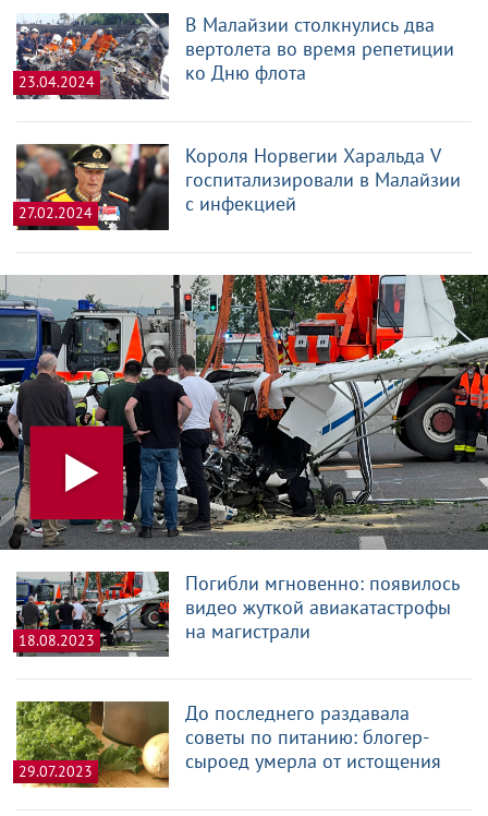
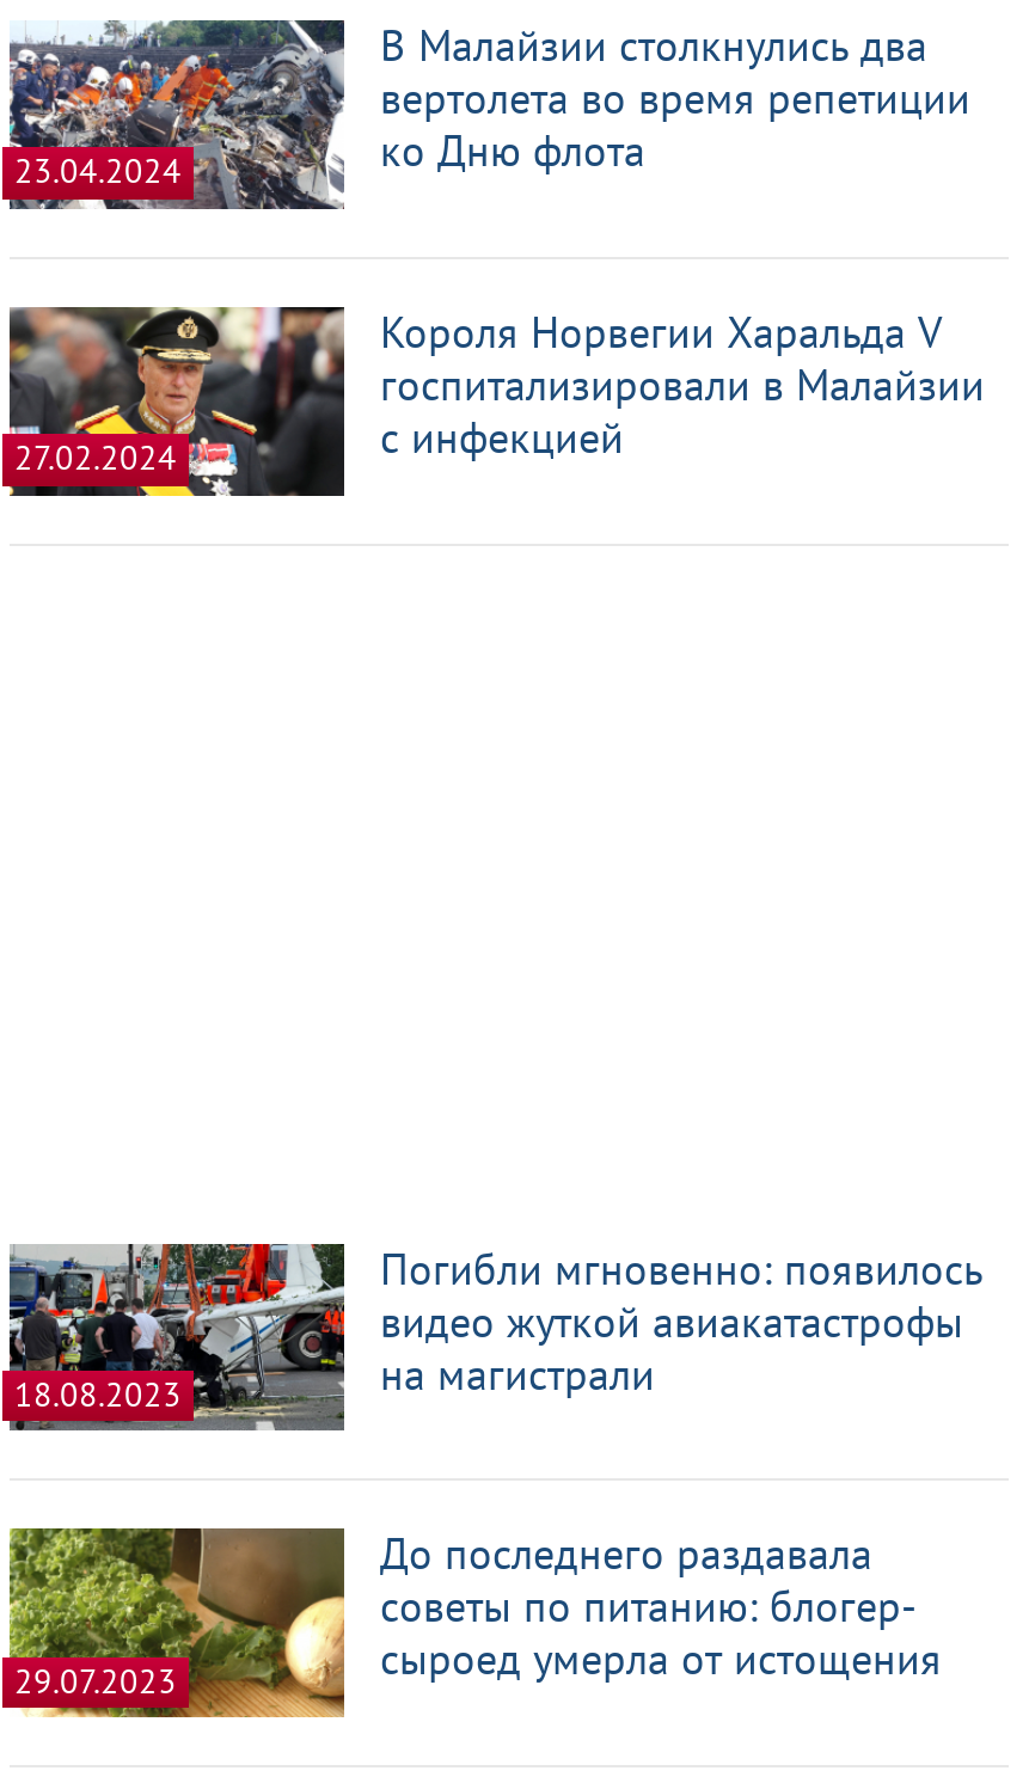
- [image]
